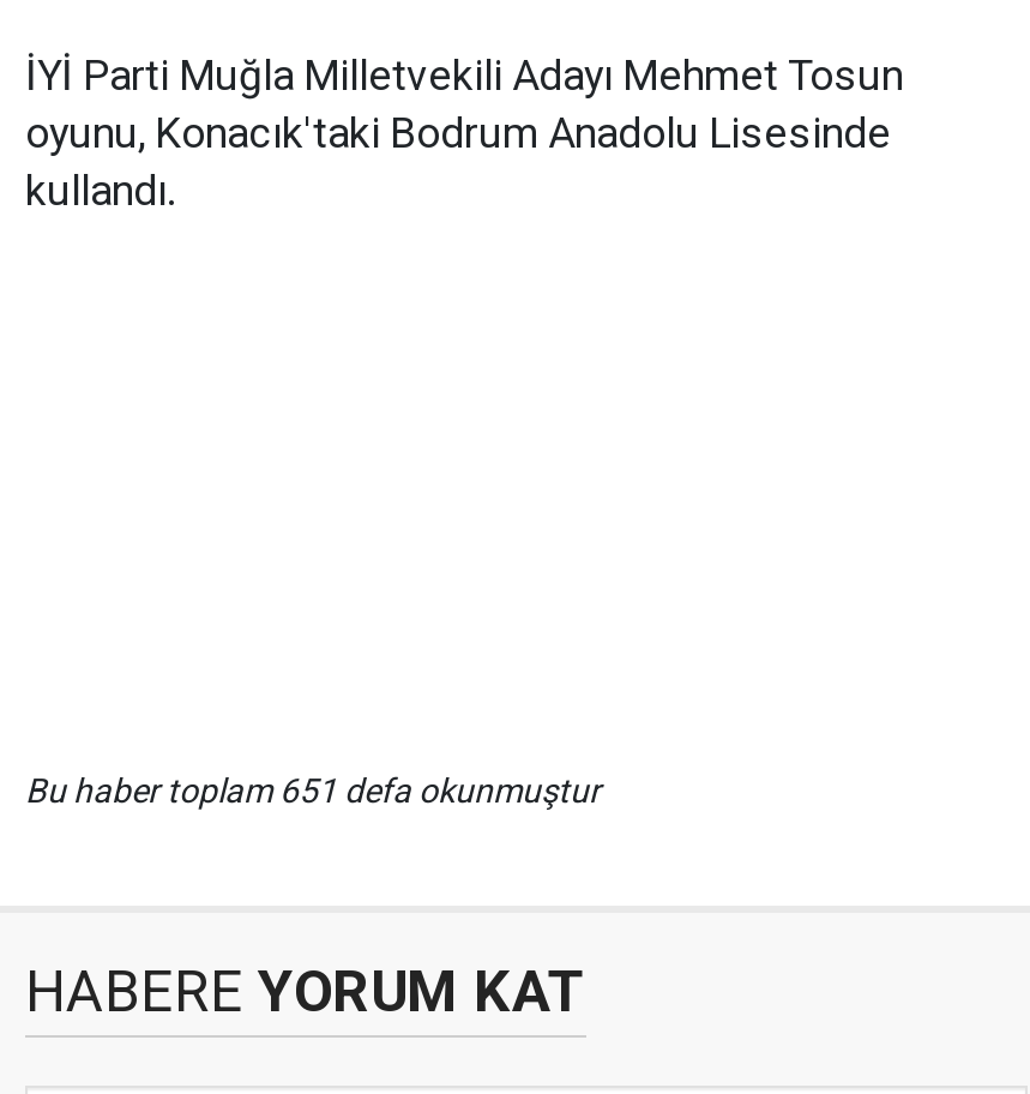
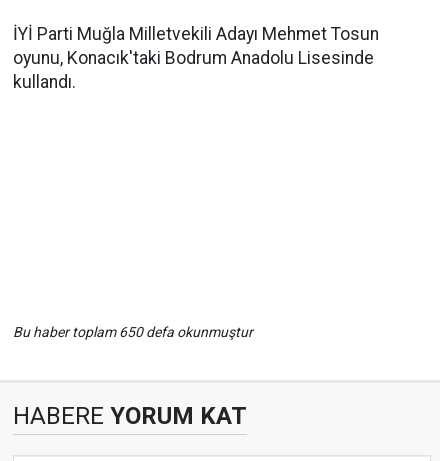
- Bu haber toplam 651 defa okunmuştur
+ Bu haber toplam 650 defa okunmuştur
